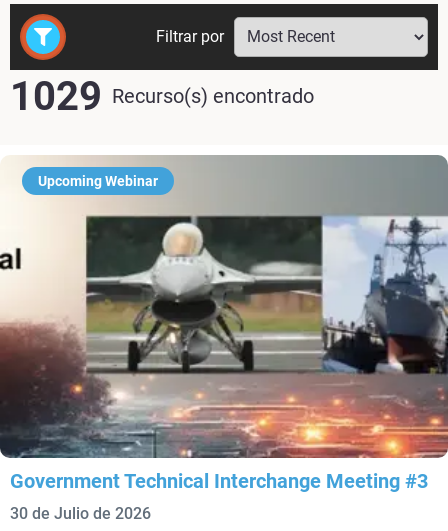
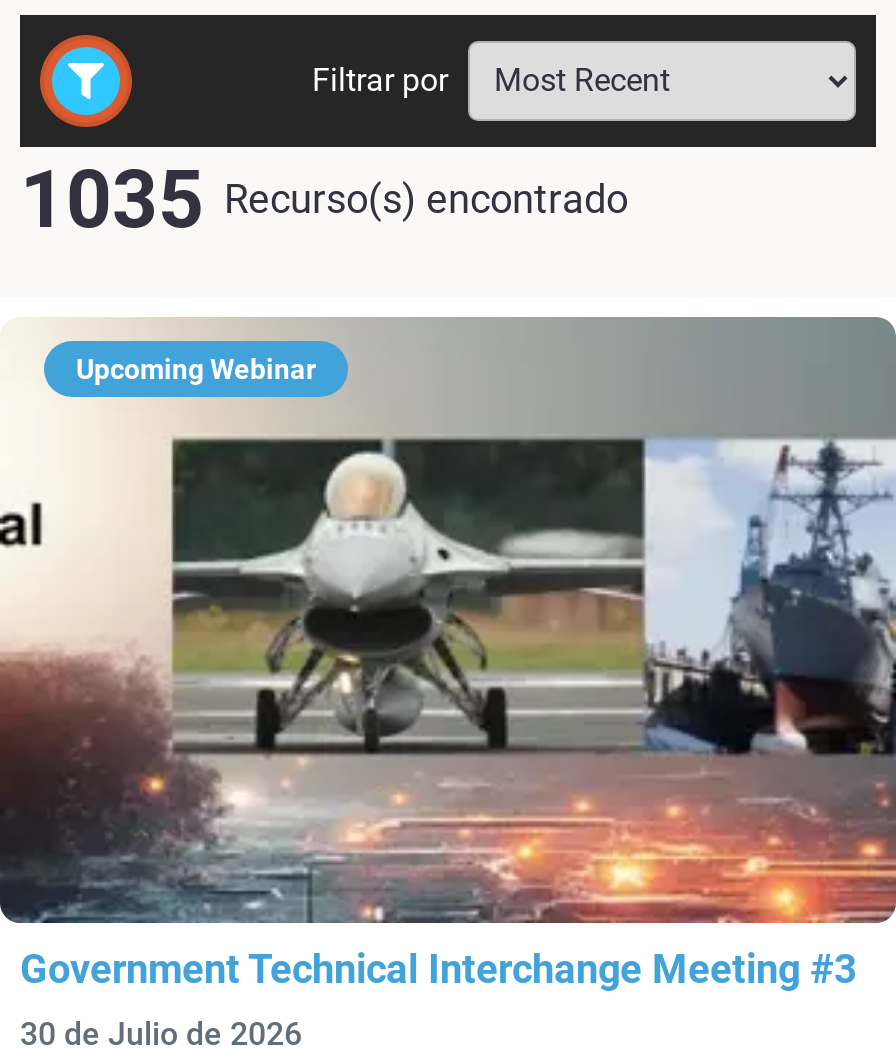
- 1029 Recurso(s) encontrado
+ 1035 Recurso(s) encontrado
